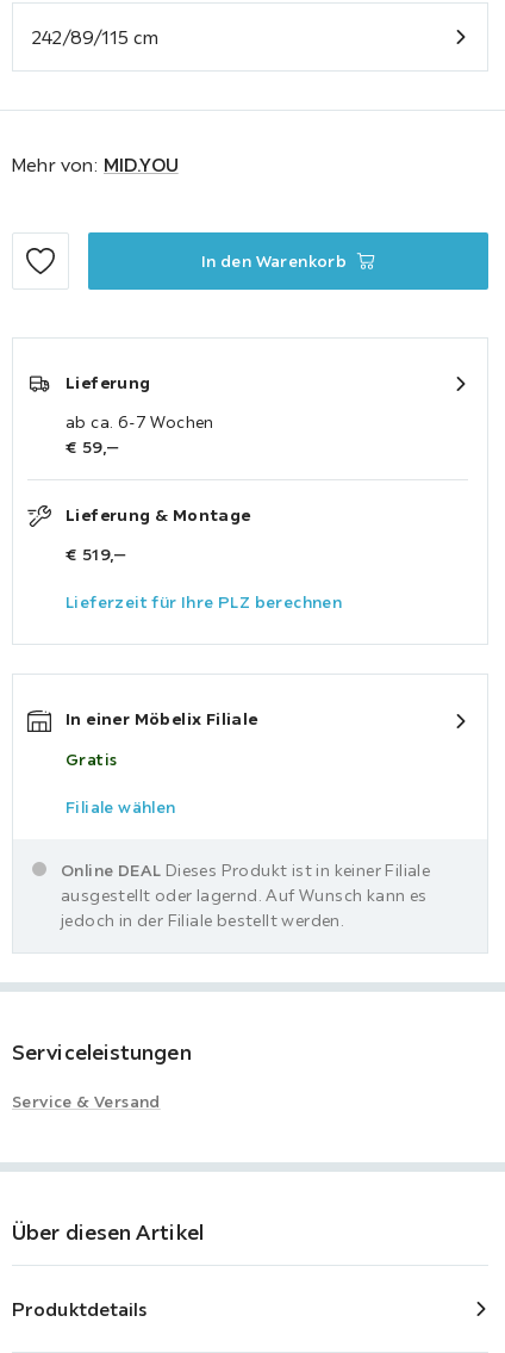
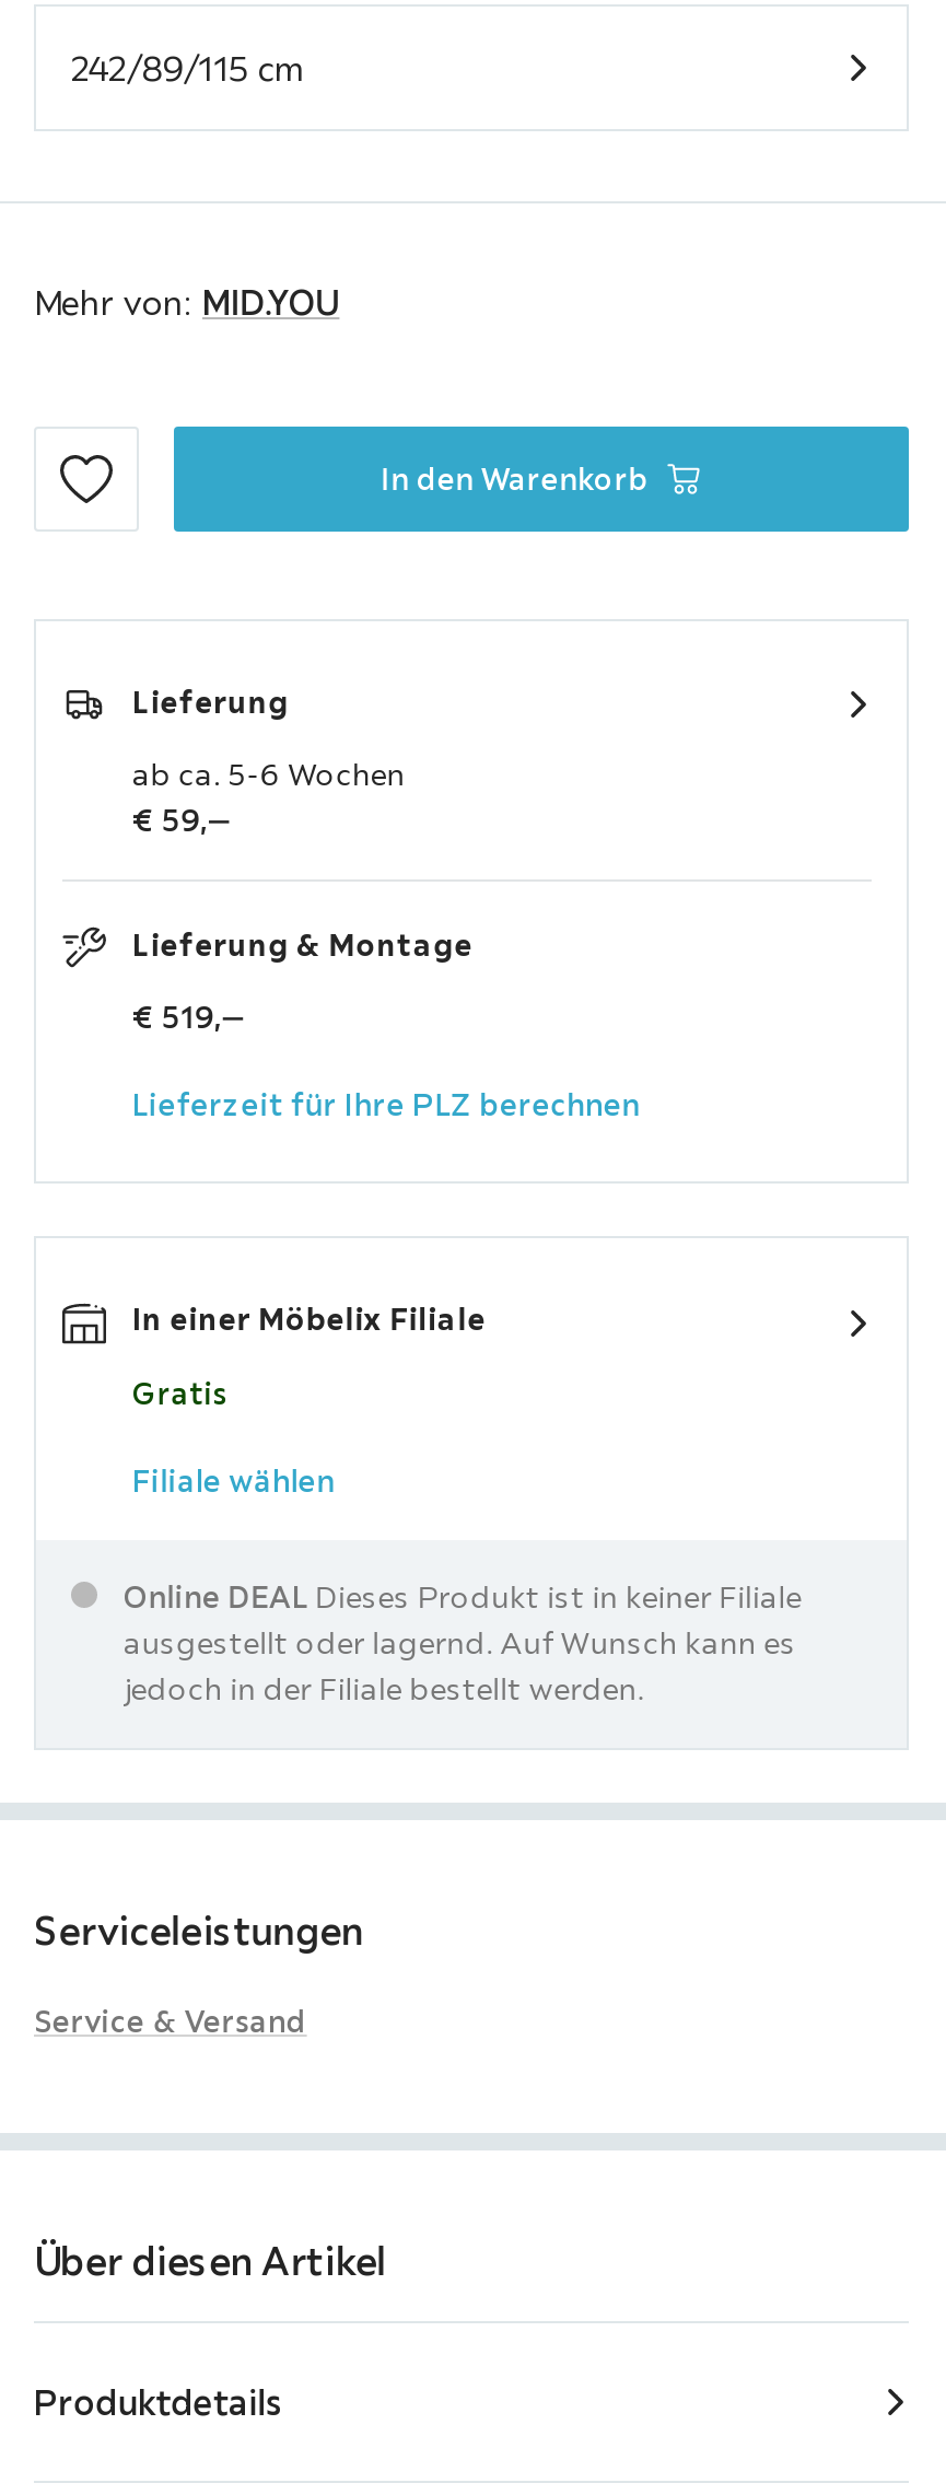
- ab ca. 6-7 Wochen
+ ab ca. 5-6 Wochen
